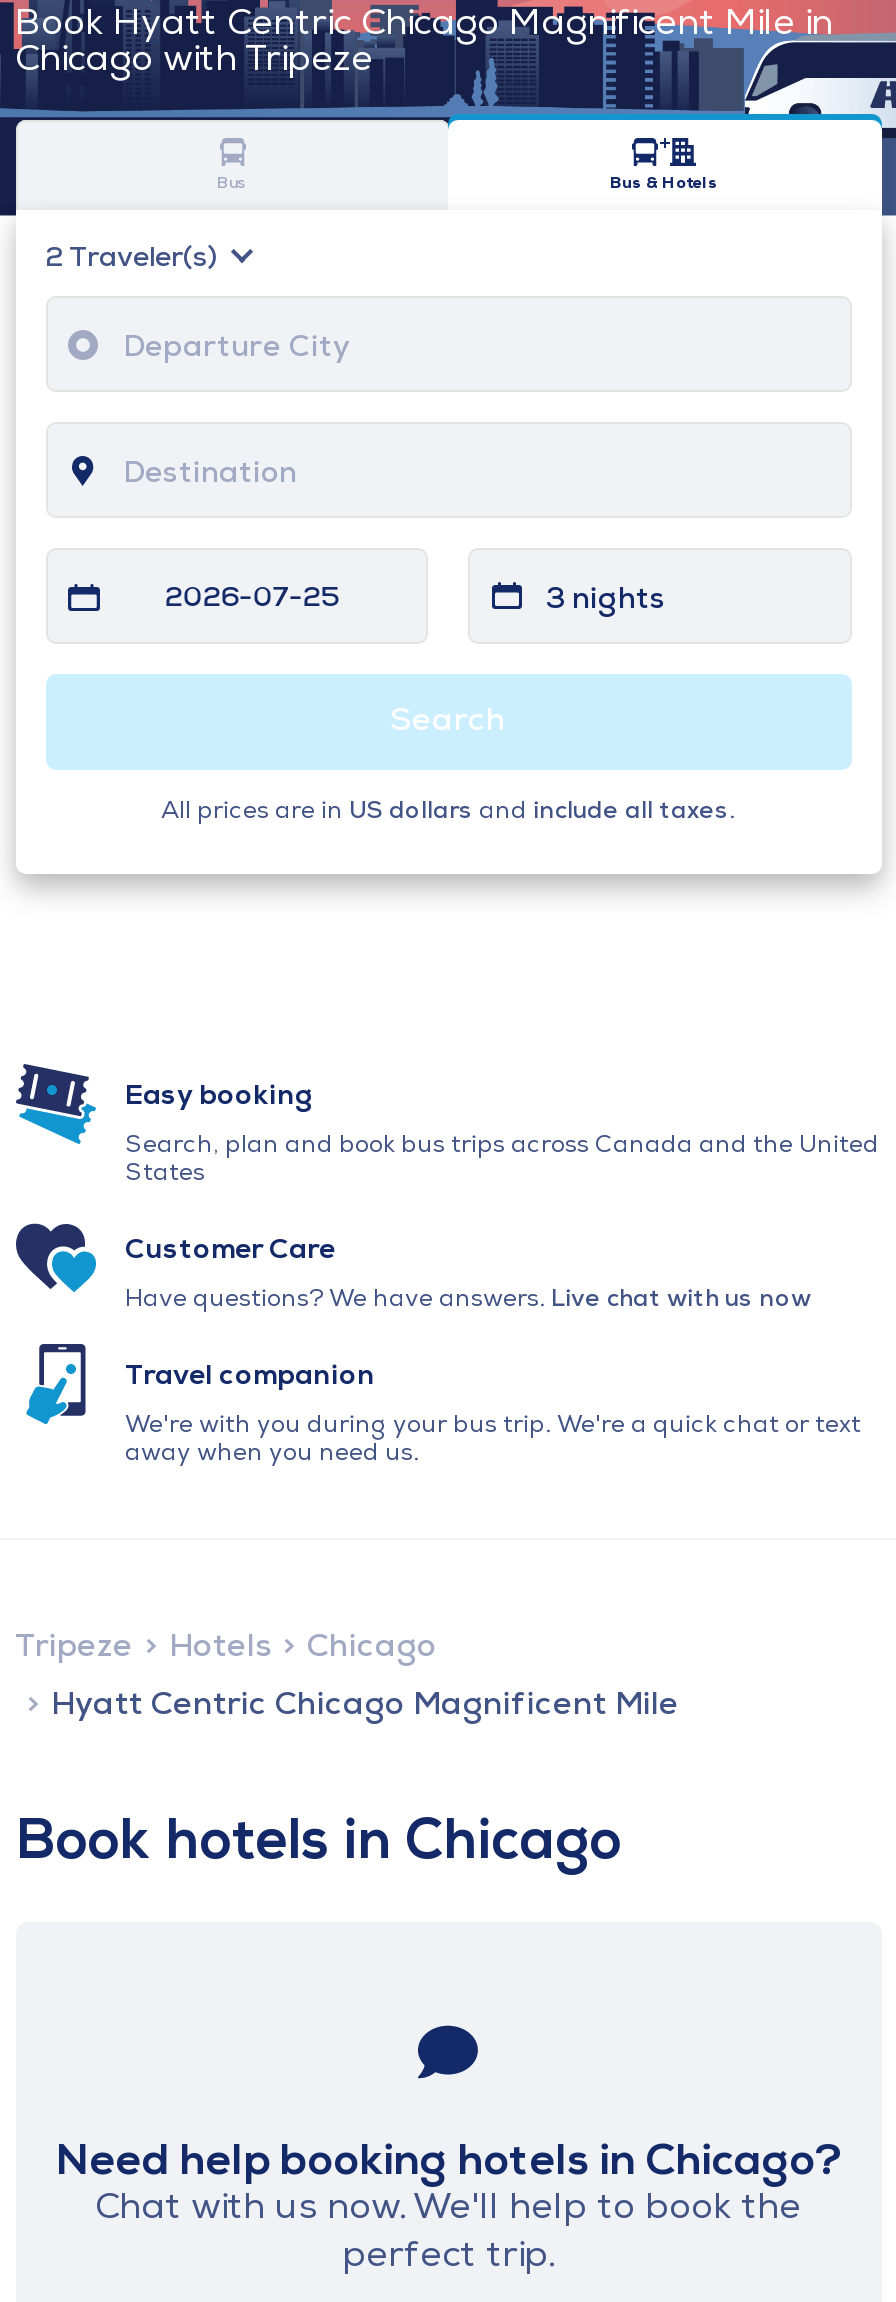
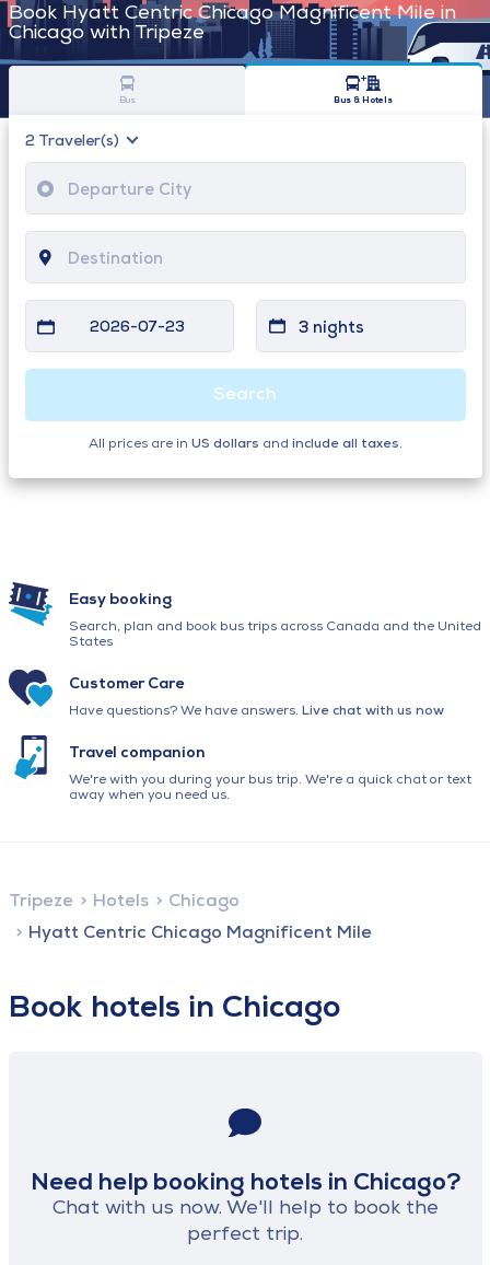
- 2026-07-25
+ 2026-07-23
